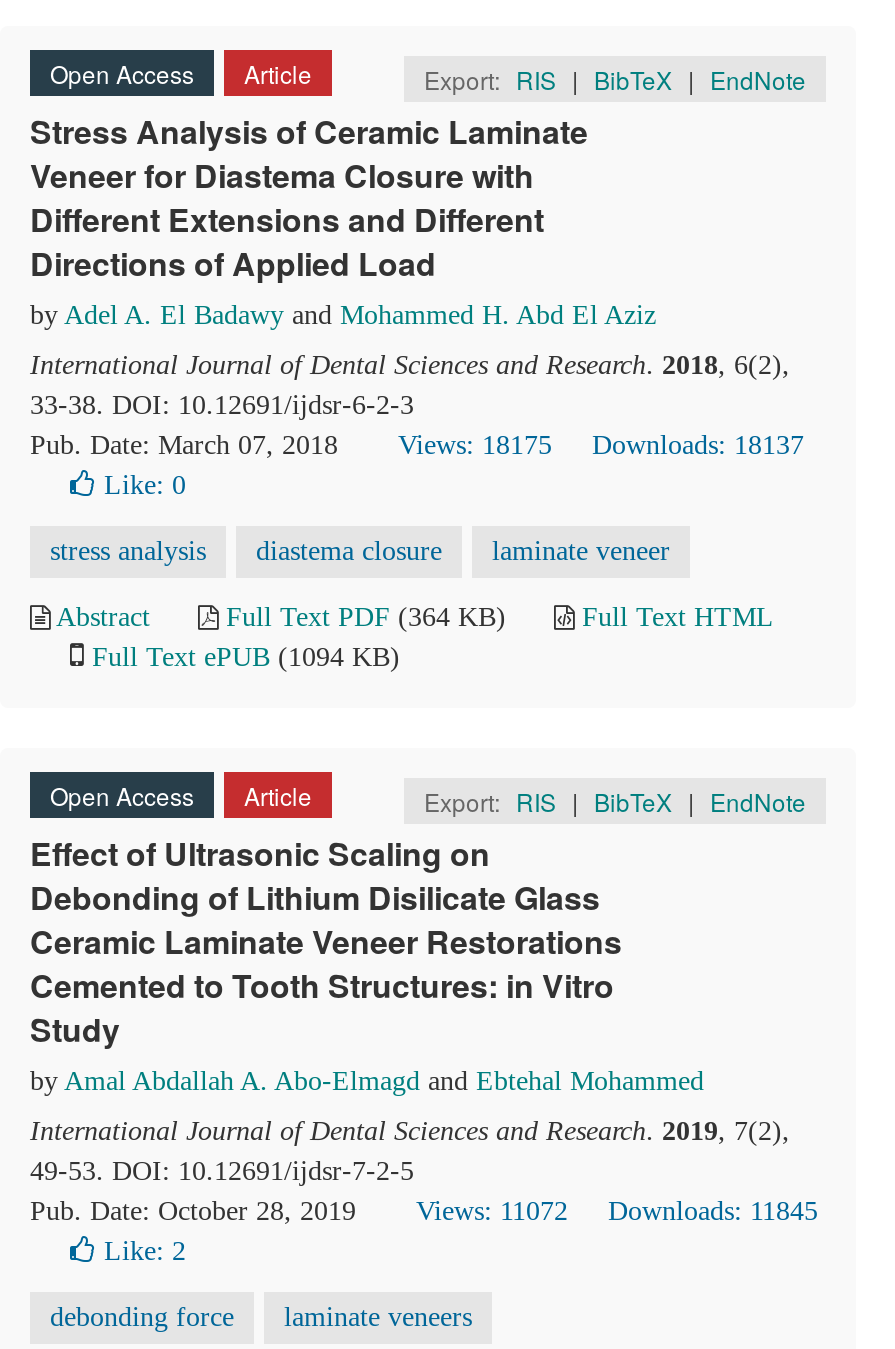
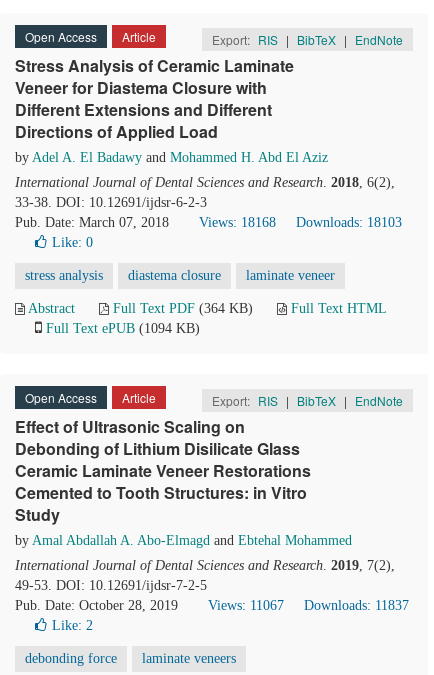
- Views: 18175
+ Views: 18168

- Downloads: 18137
+ Downloads: 18103

- Views: 11072
+ Views: 11067

- Downloads: 11845
+ Downloads: 11837
